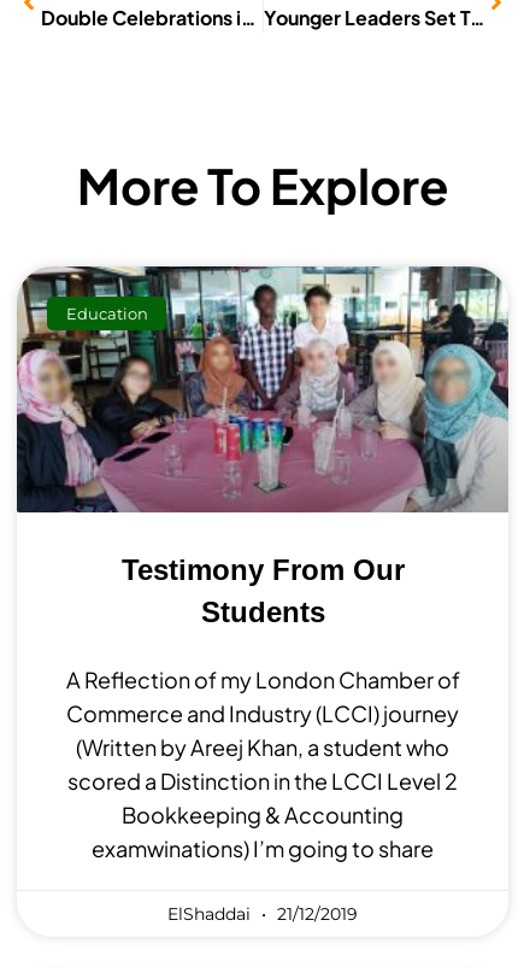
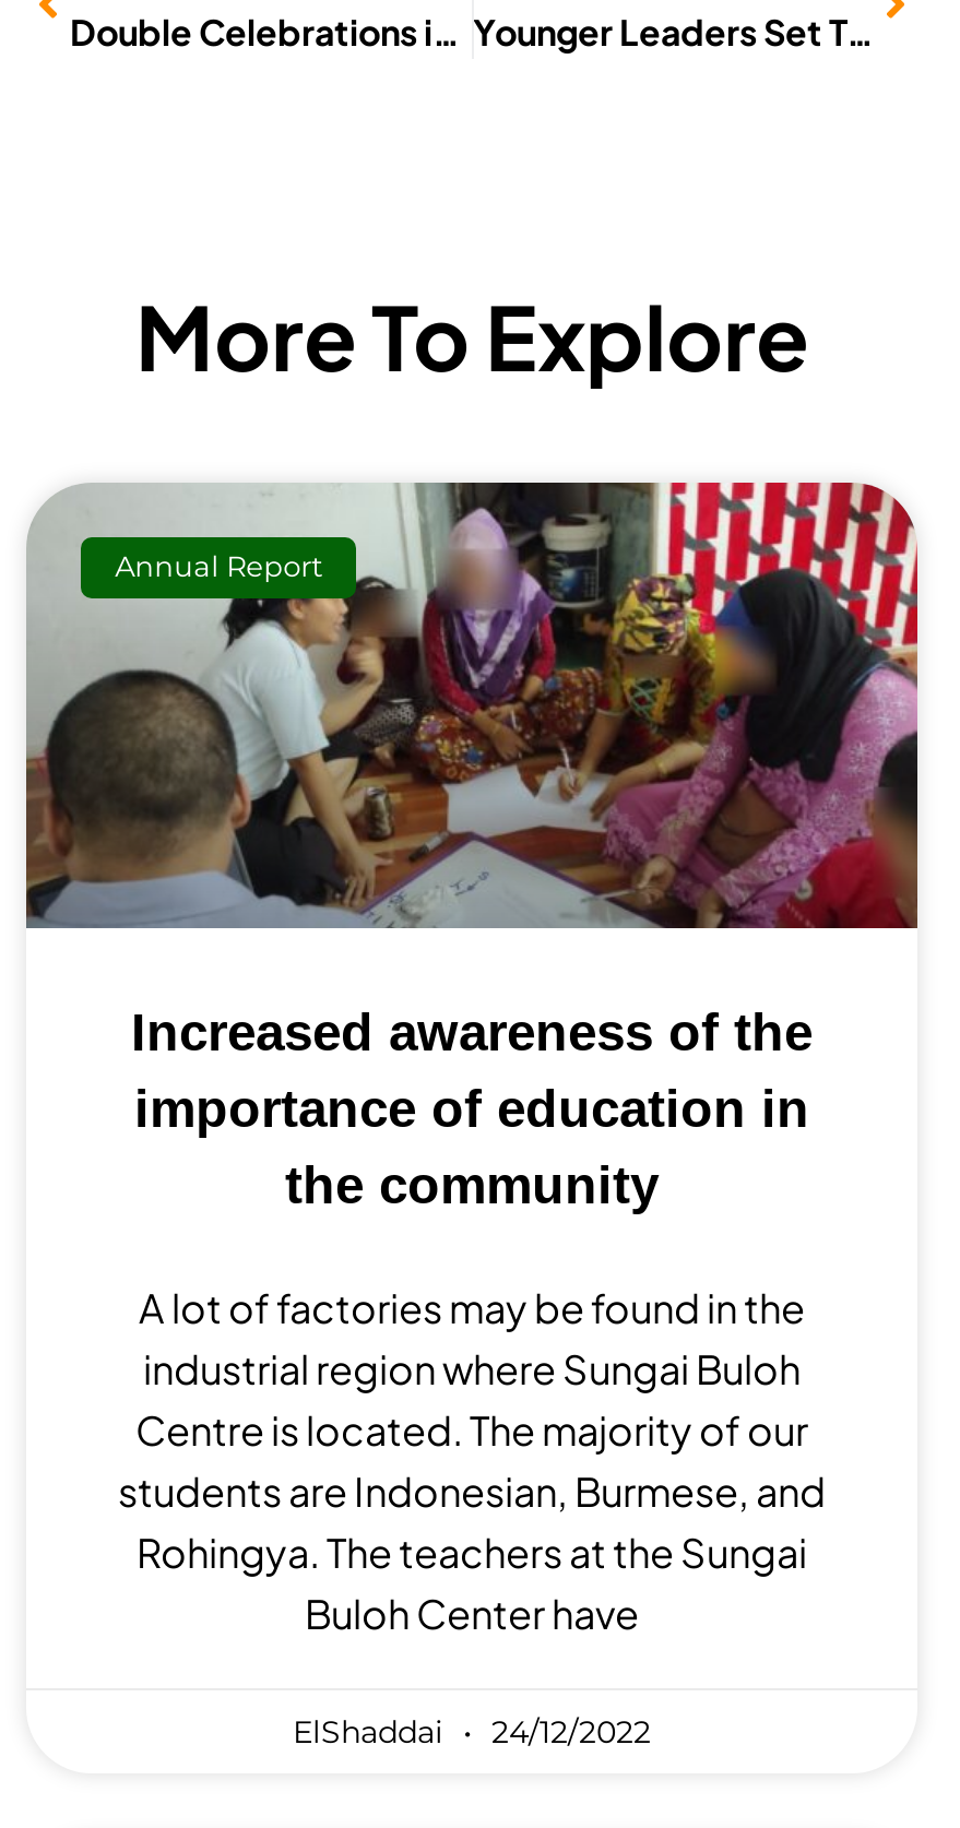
- [image]
- Education
+ [image]
+ Annual Report

- Testimony From Our
- Students
+ Increased awareness of the
+ importance of education in
+ the community

- A Reflection of my London Chamber of
- Commerce and Industry (LCCI) journey
- (Written by Areej Khan, a student who
- scored a Distinction in the LCCI Level 2
- Bookkeeping & Accounting
- examwinations) I’m going to share
+ A lot of factories may be found in the
+ industrial region where Sungai Buloh
+ Centre is located. The majority of our
+ students are Indonesian, Burmese, and
+ Rohingya. The teachers at the Sungai
+ Buloh Center have

- ElShaddai 21/12/2019
+ ElShaddai 24/12/2022
